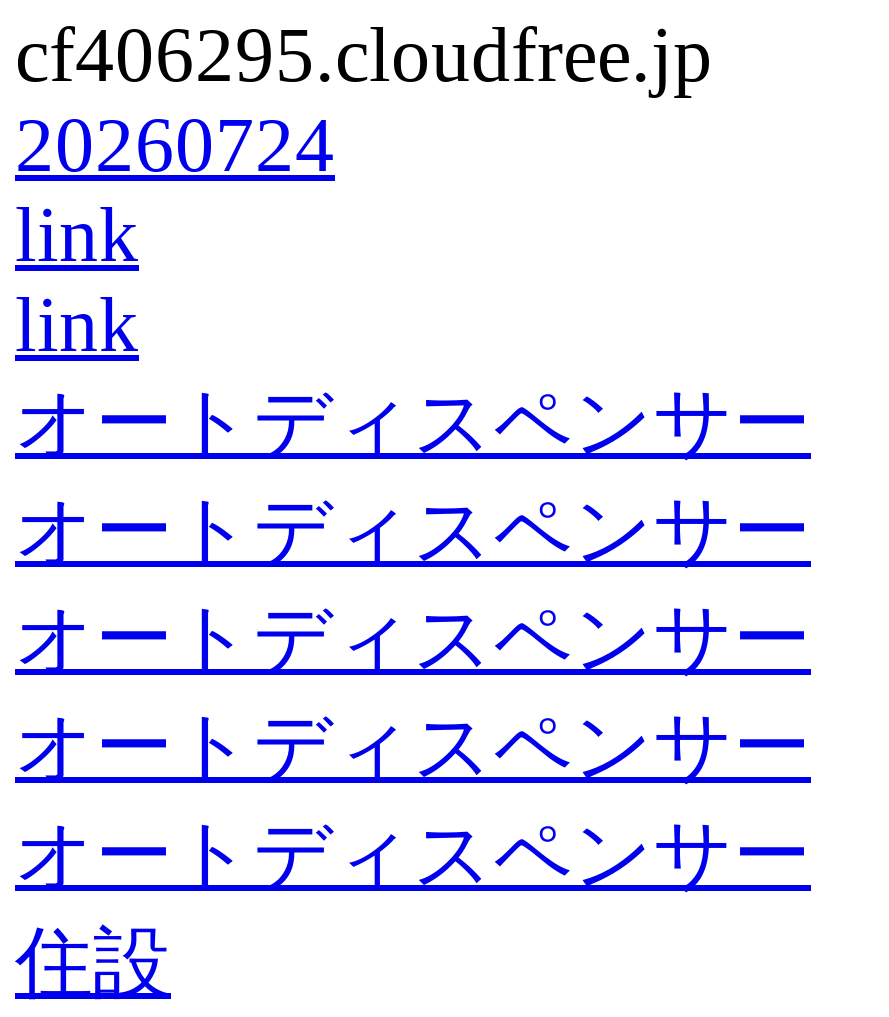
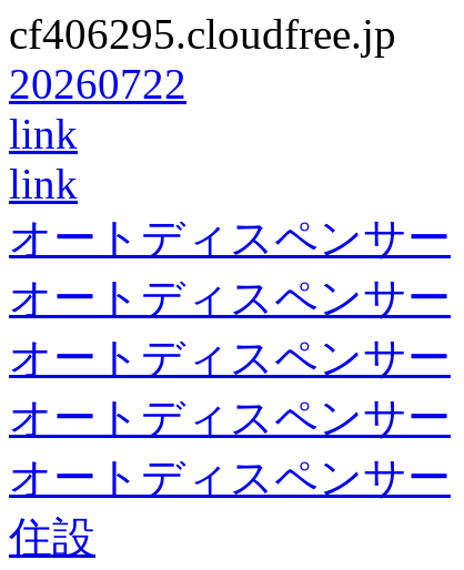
- 20260724
+ 20260722
